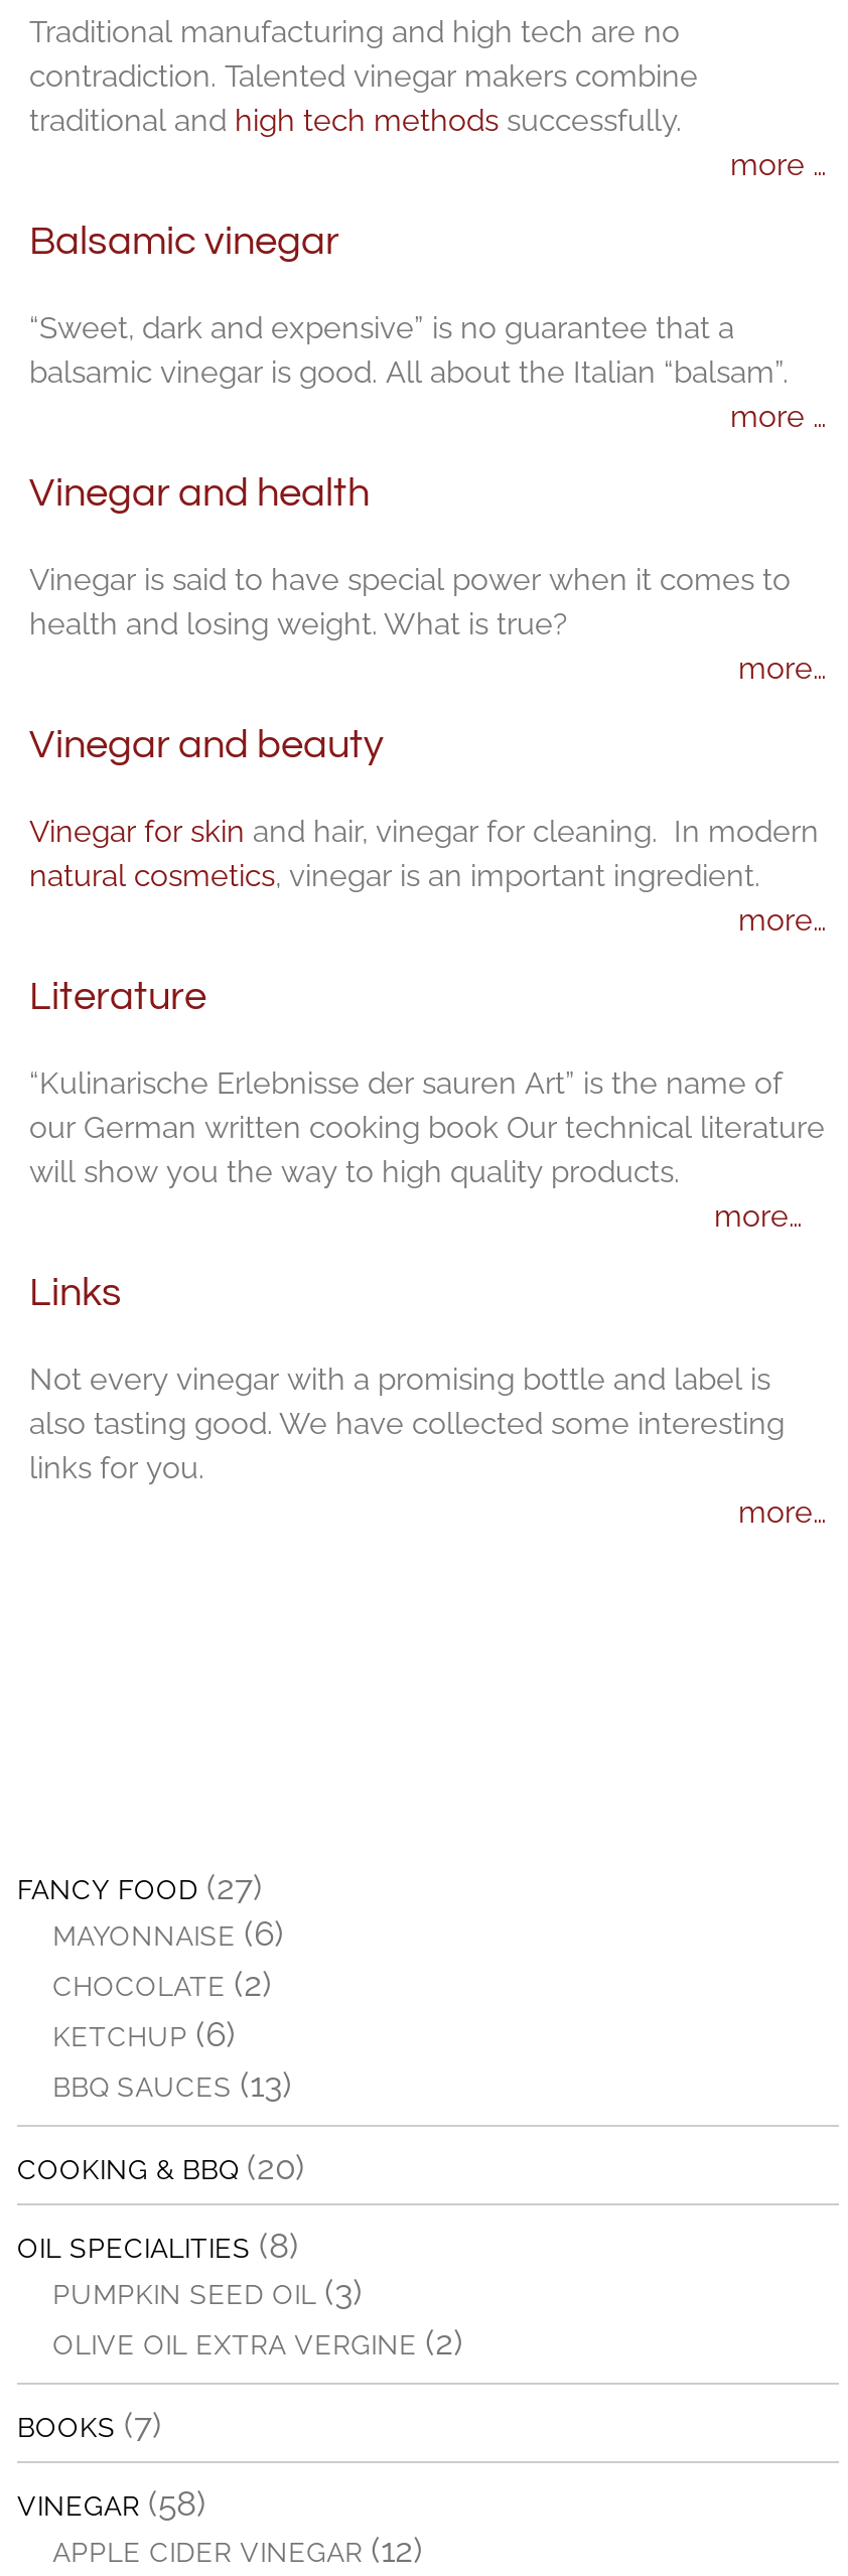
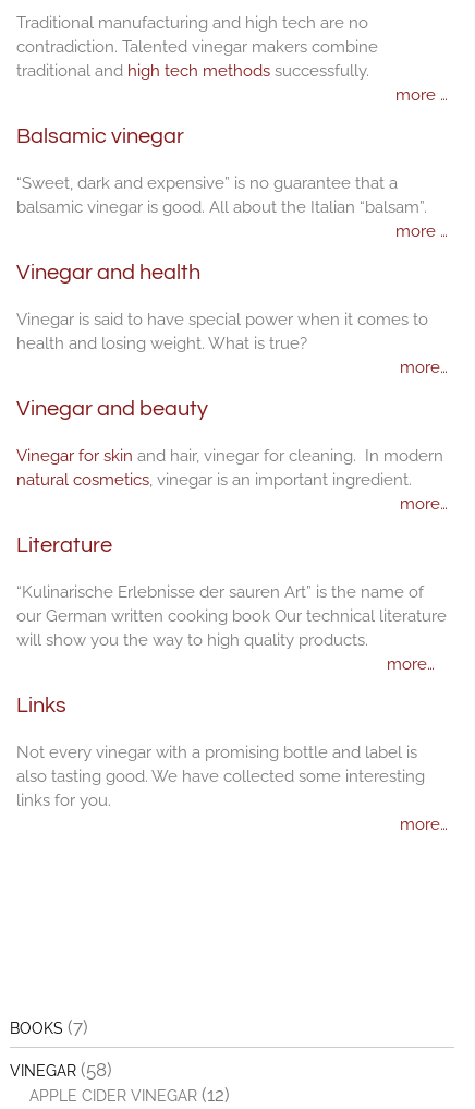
- FANCY FOOD (27)
- MAYONNAISE (6)
- CHOCOLATE (2)
- KETCHUP (6)
- BBQ SAUCES (13)
- COOKING & BBQ (20)
- OIL SPECIALITIES (8)
- PUMPKIN SEED OIL (3)
- OLIVE OIL EXTRA VERGINE (2)
